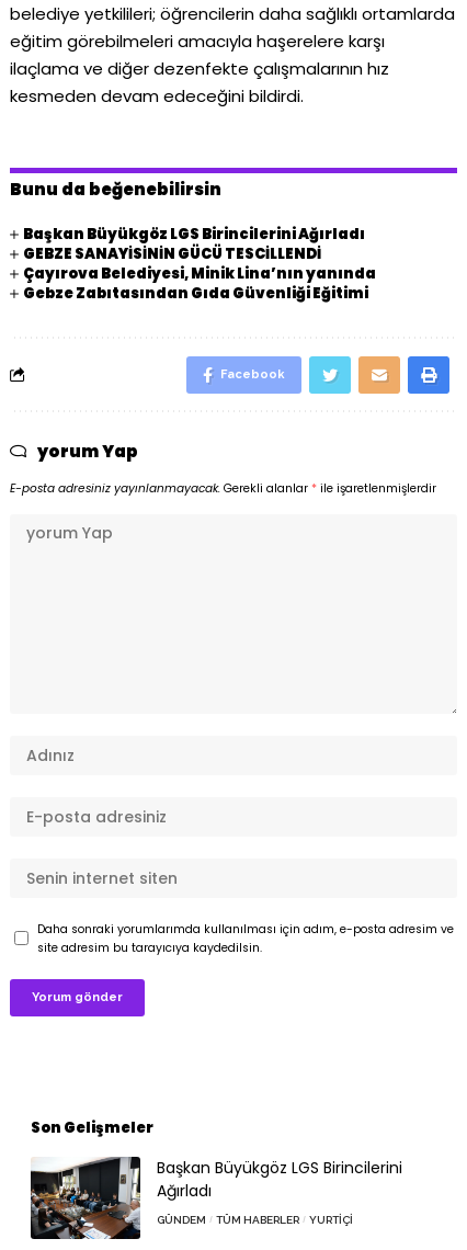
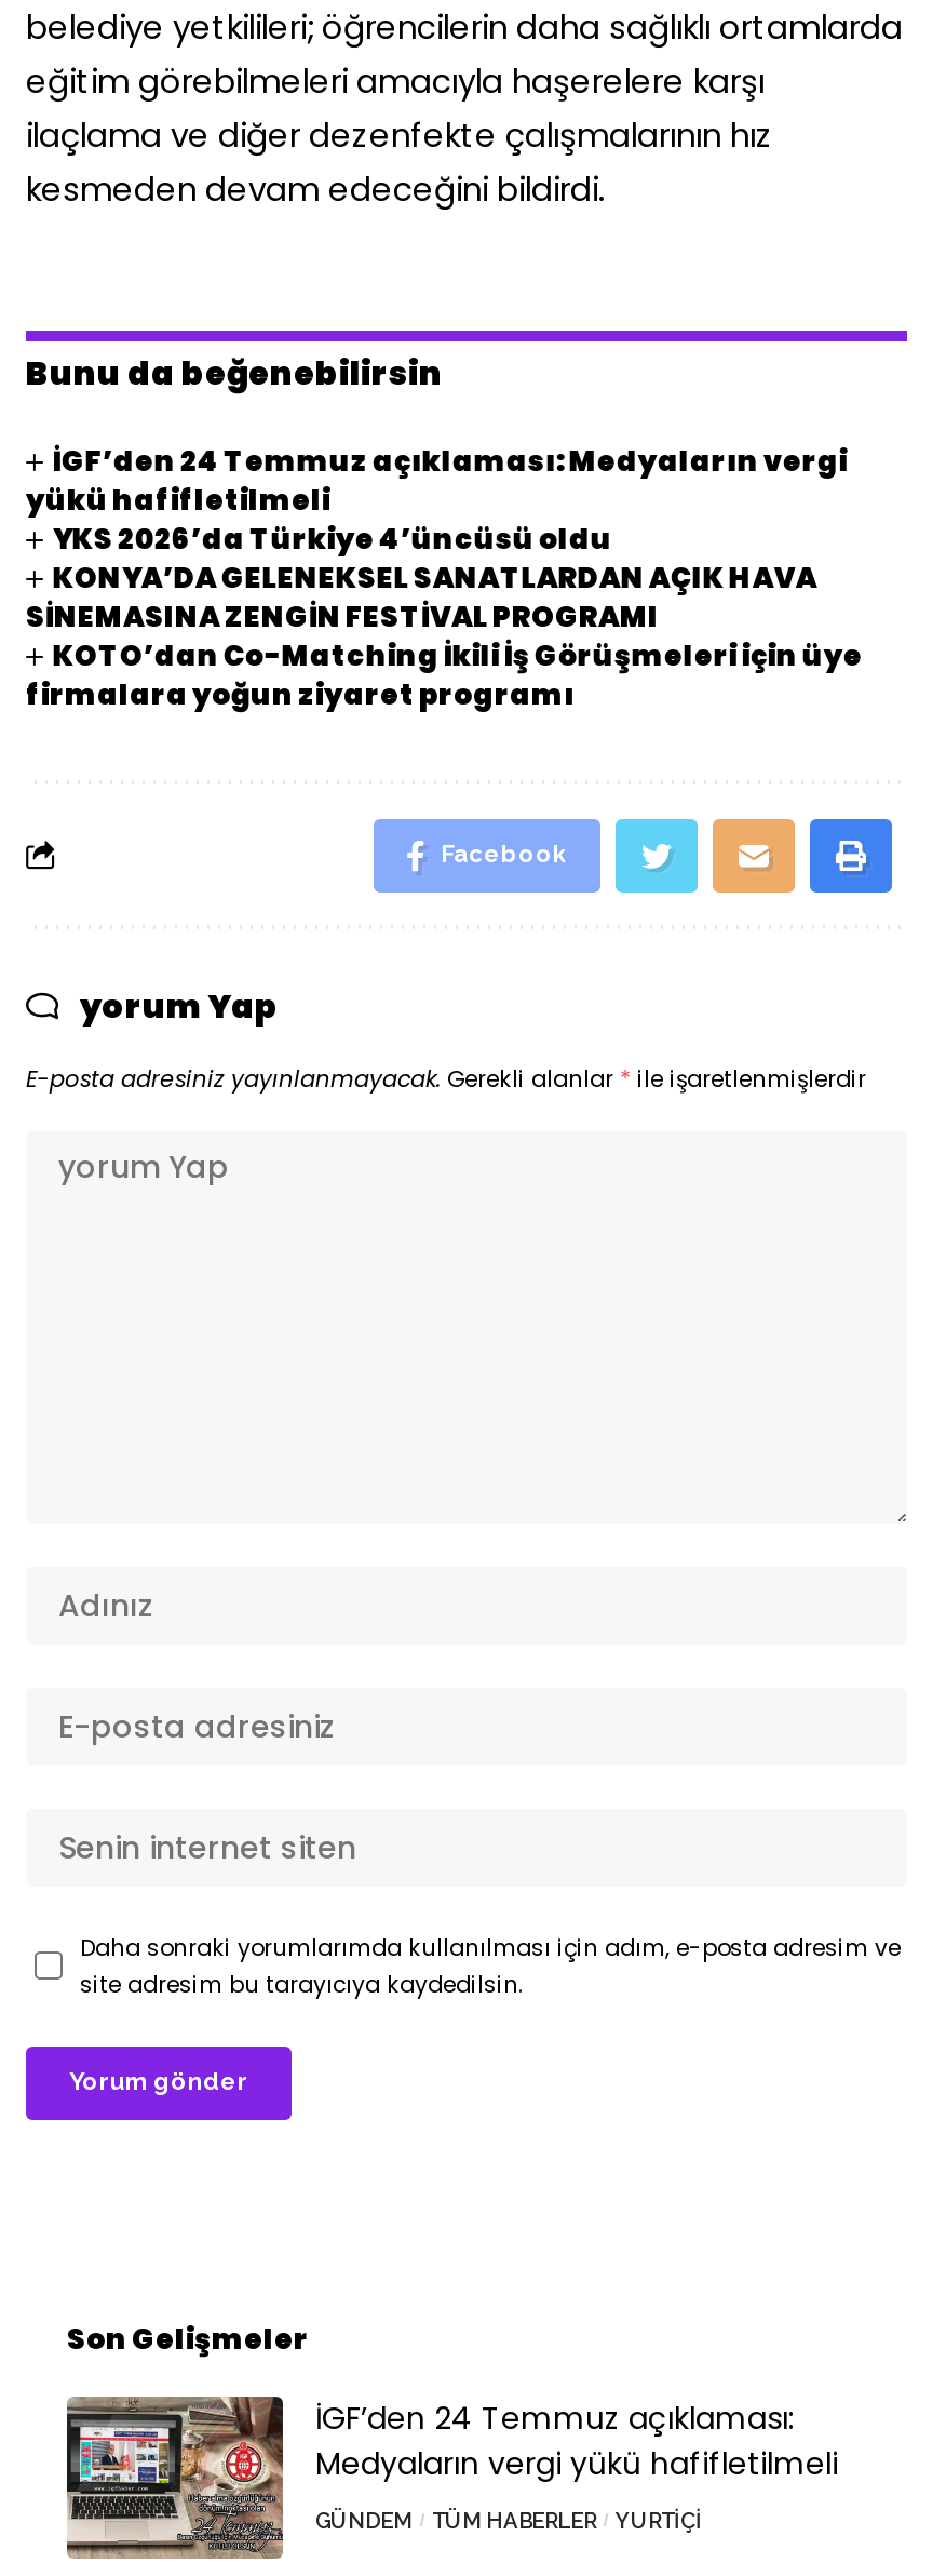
- Başkan Büyükgöz LGS Birincilerini Ağırladı
- GEBZE SANAYİSİNİN GÜCÜ TESCİLLENDİ
- Çayırova Belediyesi, Minik Lina’nın yanında
- Gebze Zabıtasından Gıda Güvenliği Eğitimi
+ İGF’den 24 Temmuz açıklaması: Medyaların vergi
+ yükü hafifletilmeli
+ YKS 2026’da Türkiye 4’üncüsü oldu
+ KONYA’DA GELENEKSEL SANATLARDAN AÇIK HAVA
+ SİNEMASINA ZENGİN FESTİVAL PROGRAMI
+ KOTO’dan Co-Matching İkili İş Görüşmeleri için üye
+ firmalara yoğun ziyaret programı

- [image]
- Başkan Büyükgöz LGS Birincilerini
- Ağırladı
+ [image]
+ İGF’den 24 Temmuz açıklaması:
+ Medyaların vergi yükü hafifletilmeli
